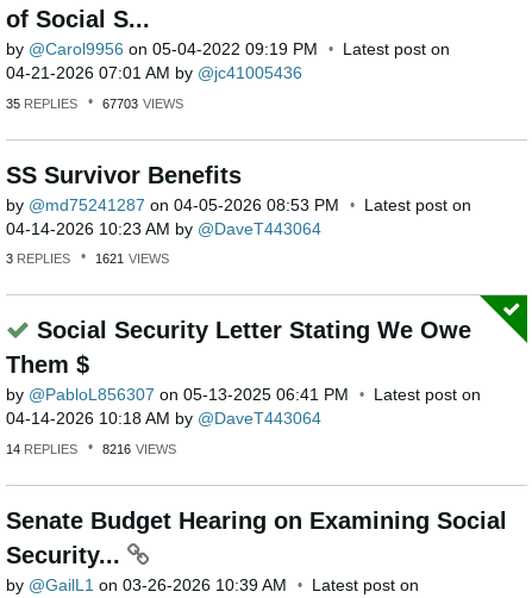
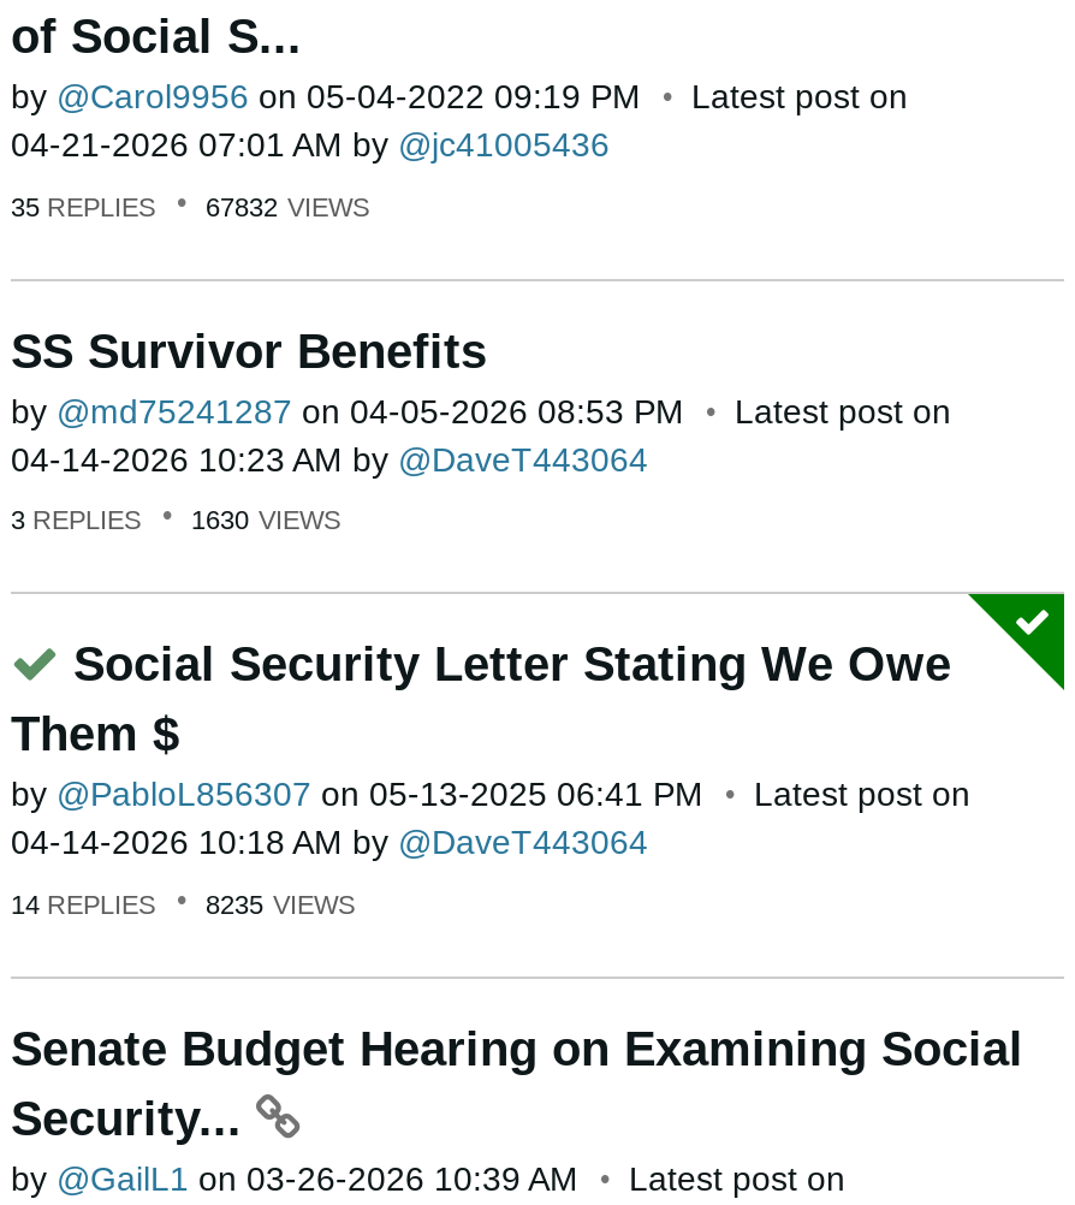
- 35 REPLIES 67703 VIEWS
+ 35 REPLIES 67832 VIEWS

- 3 REPLIES 1621 VIEWS
+ 3 REPLIES 1630 VIEWS

- 14 REPLIES 8216 VIEWS
+ 14 REPLIES 8235 VIEWS
